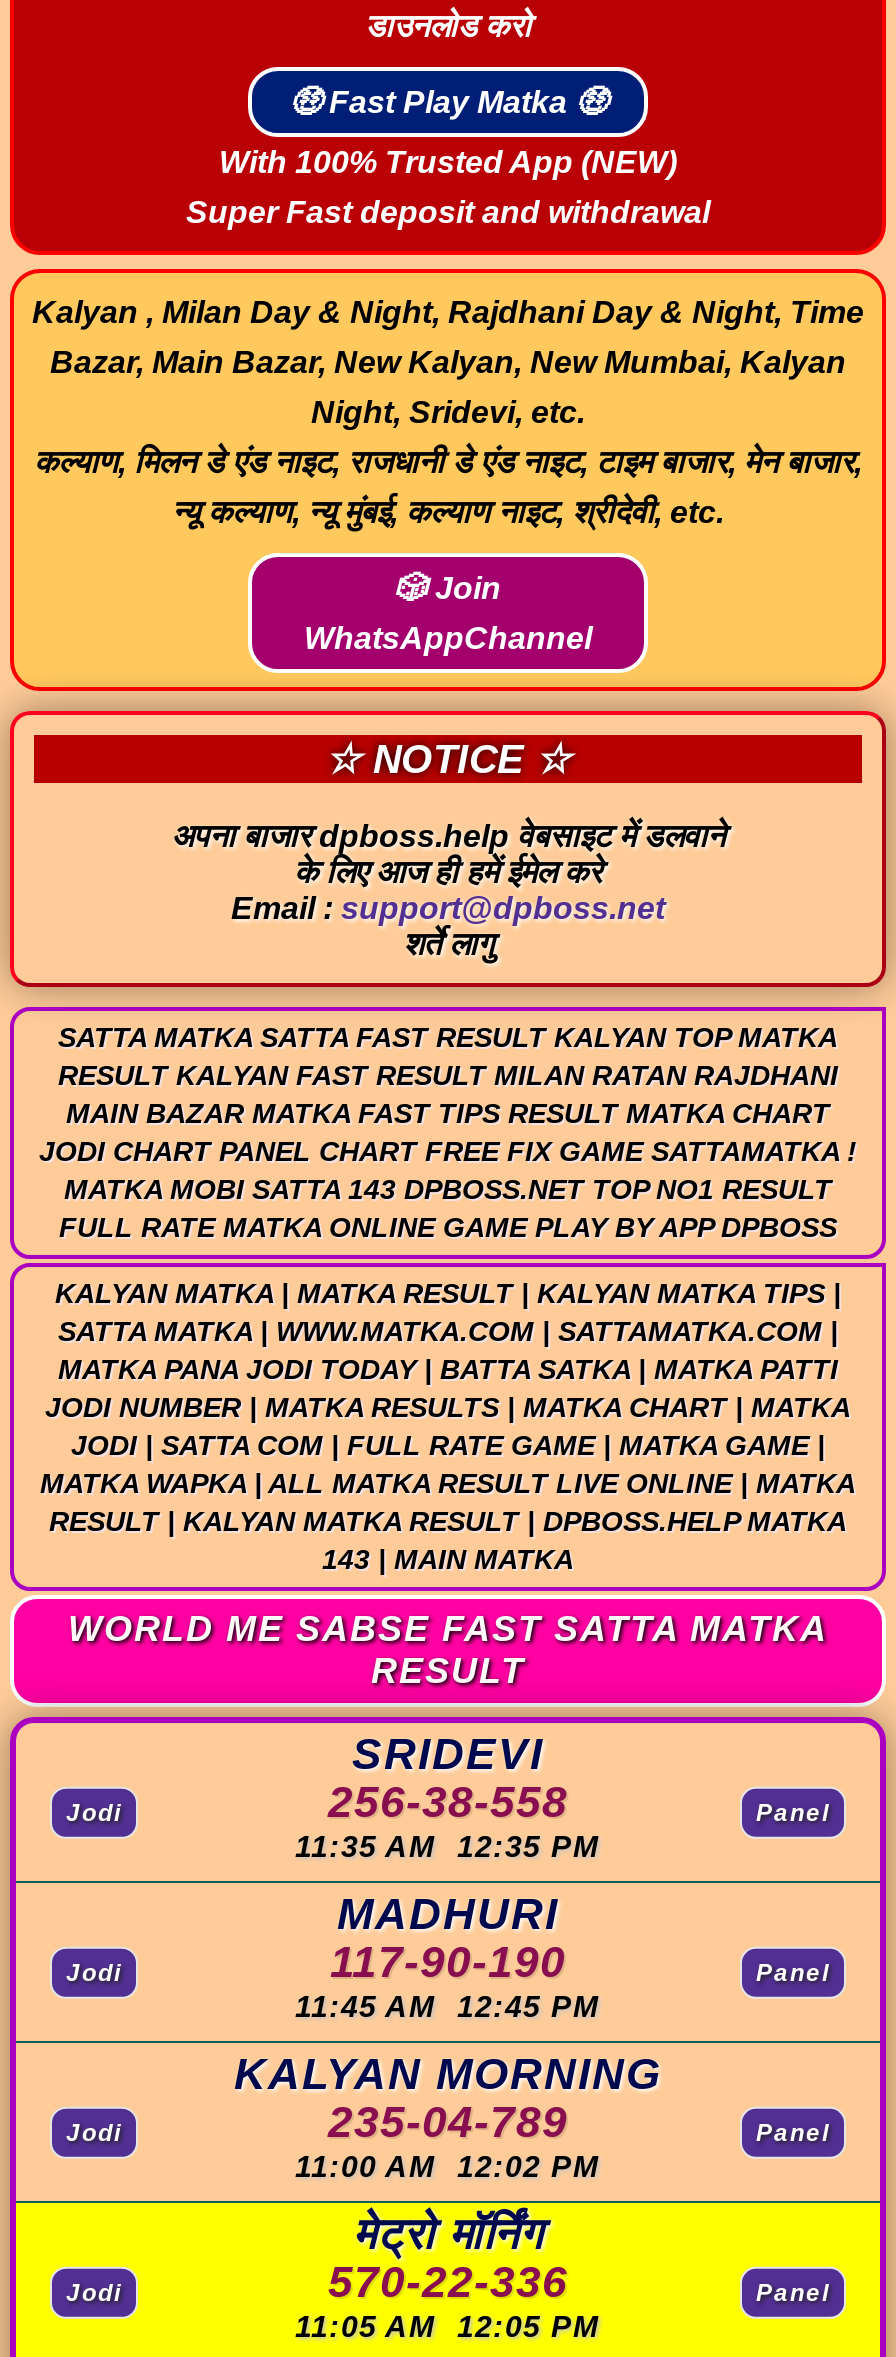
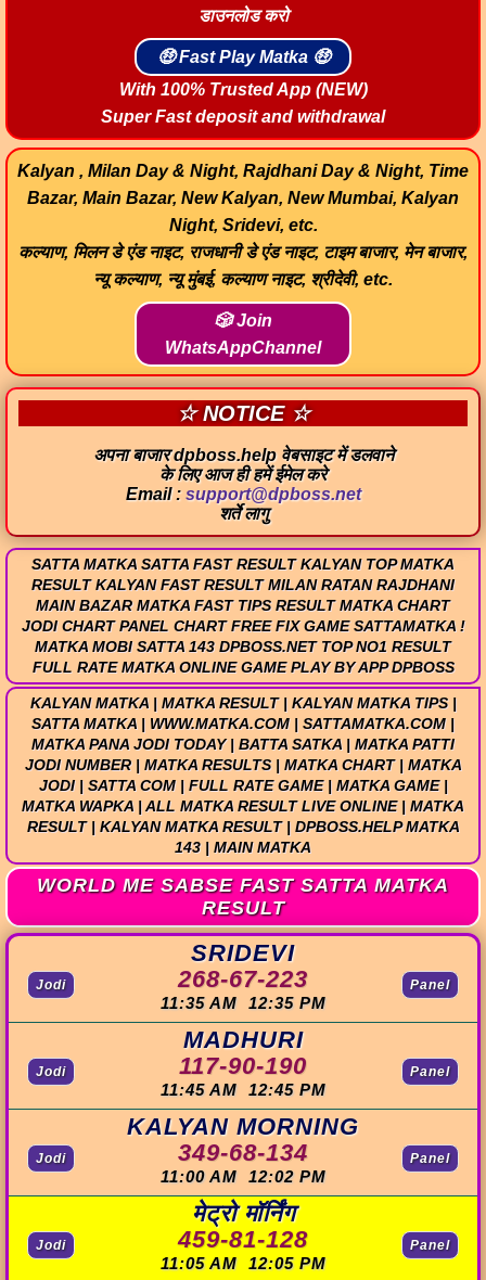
- 256-38-558
+ 268-67-223

- 235-04-789
+ 349-68-134

- 570-22-336
+ 459-81-128
